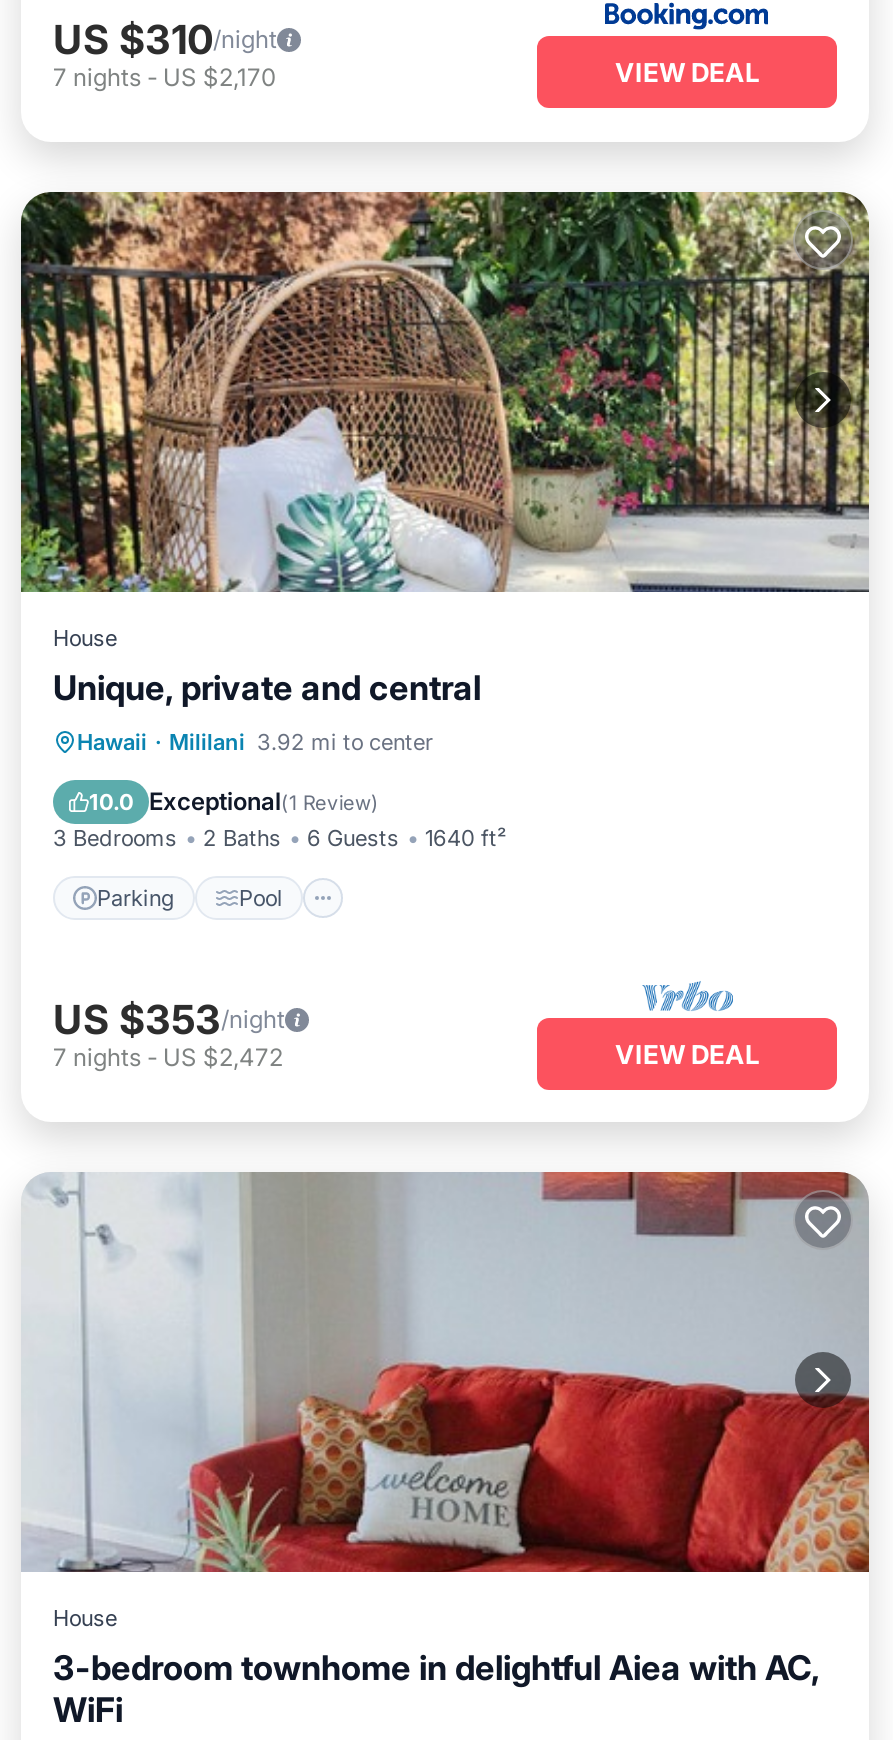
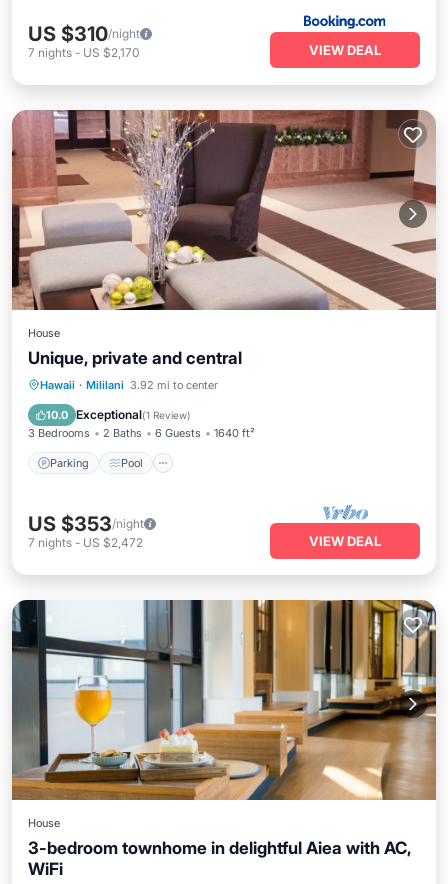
- [image]
+ [image]

- [image]
+ [image]
